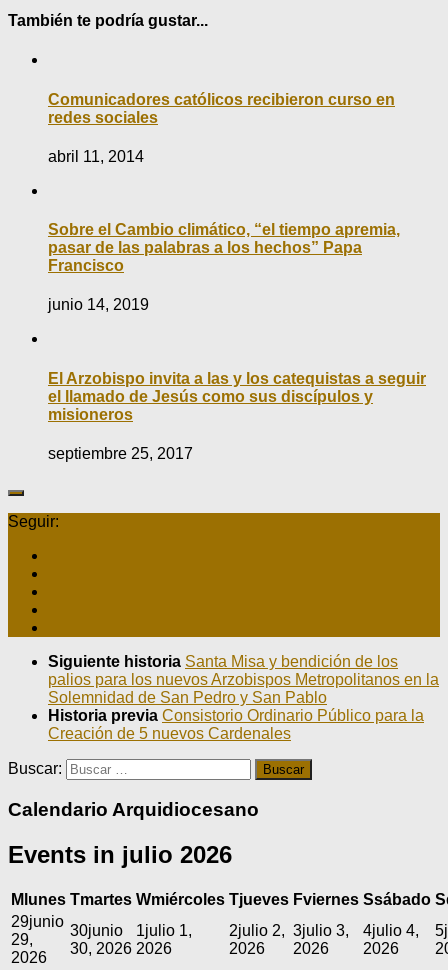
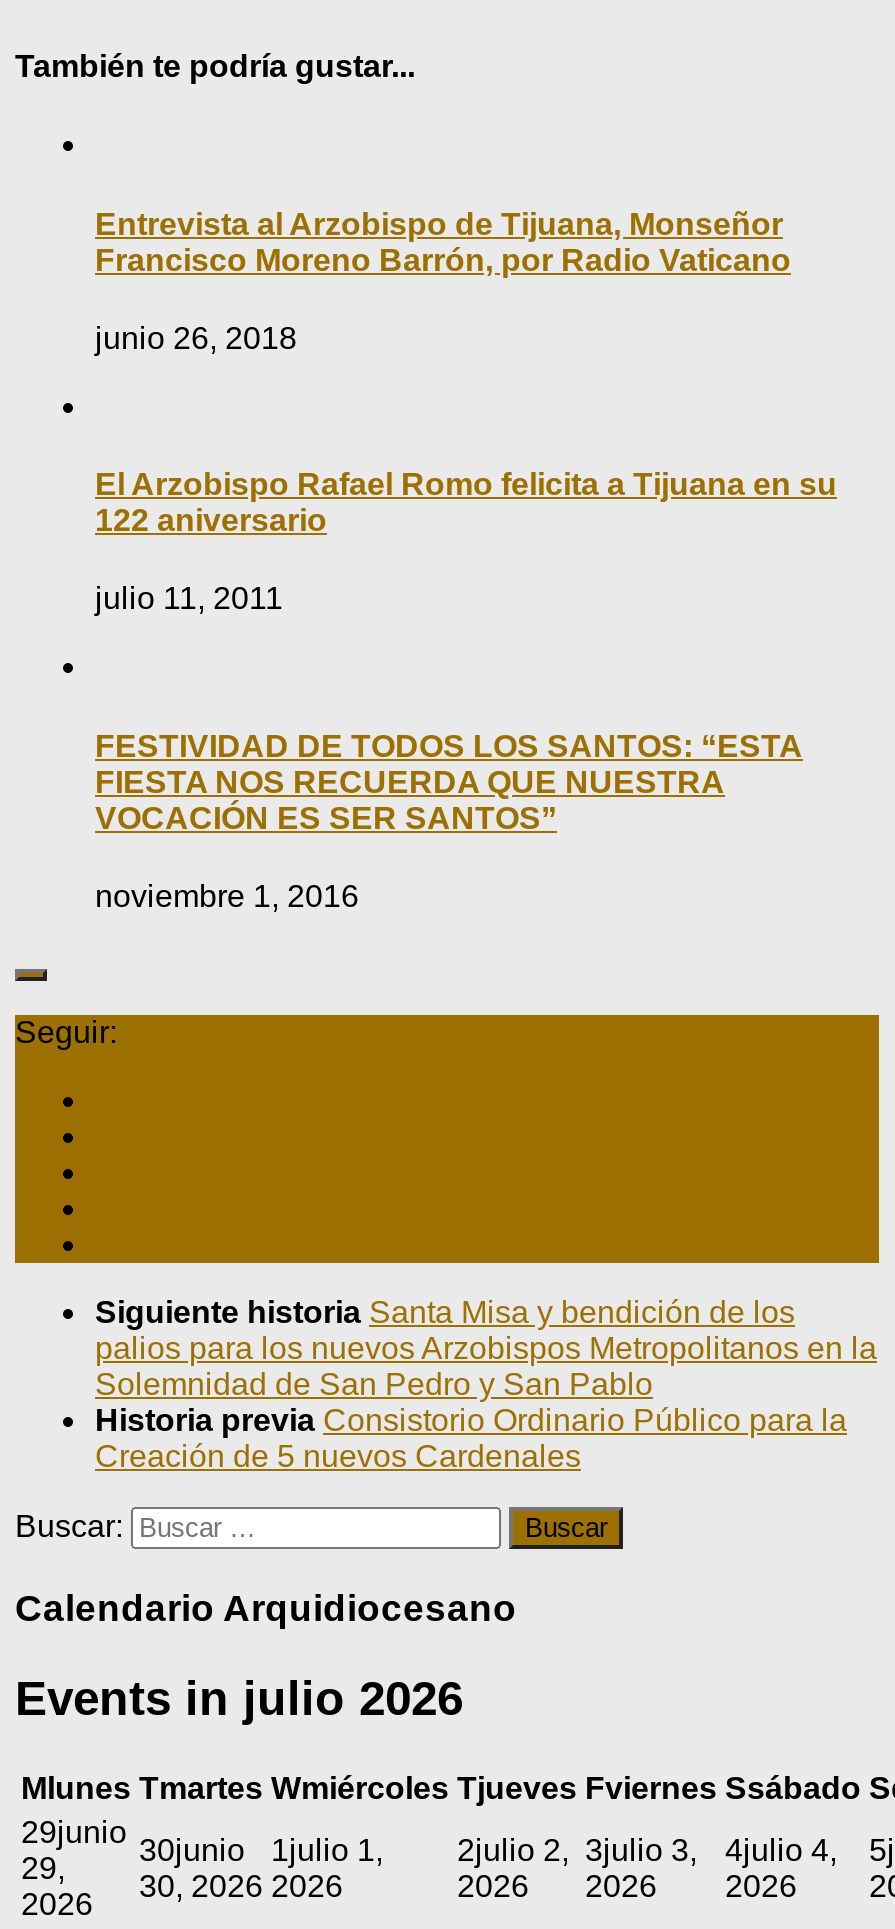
- Comunicadores católicos recibieron curso en
- redes sociales
+ Entrevista al Arzobispo de Tijuana, Monseñor
+ Francisco Moreno Barrón, por Radio Vaticano

- abril 11, 2014
+ junio 26, 2018

- Sobre el Cambio climático, “el tiempo apremia,
- pasar de las palabras a los hechos” Papa
- Francisco
+ El Arzobispo Rafael Romo felicita a Tijuana en su
+ 122 aniversario

- junio 14, 2019
+ julio 11, 2011

- El Arzobispo invita a las y los catequistas a seguir
- el llamado de Jesús como sus discípulos y
- misioneros
+ FESTIVIDAD DE TODOS LOS SANTOS: “ESTA
+ FIESTA NOS RECUERDA QUE NUESTRA
+ VOCACIÓN ES SER SANTOS”

- septiembre 25, 2017
+ noviembre 1, 2016
